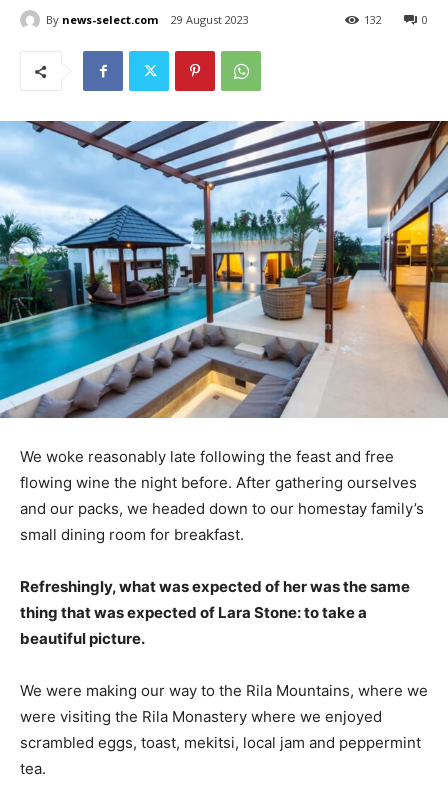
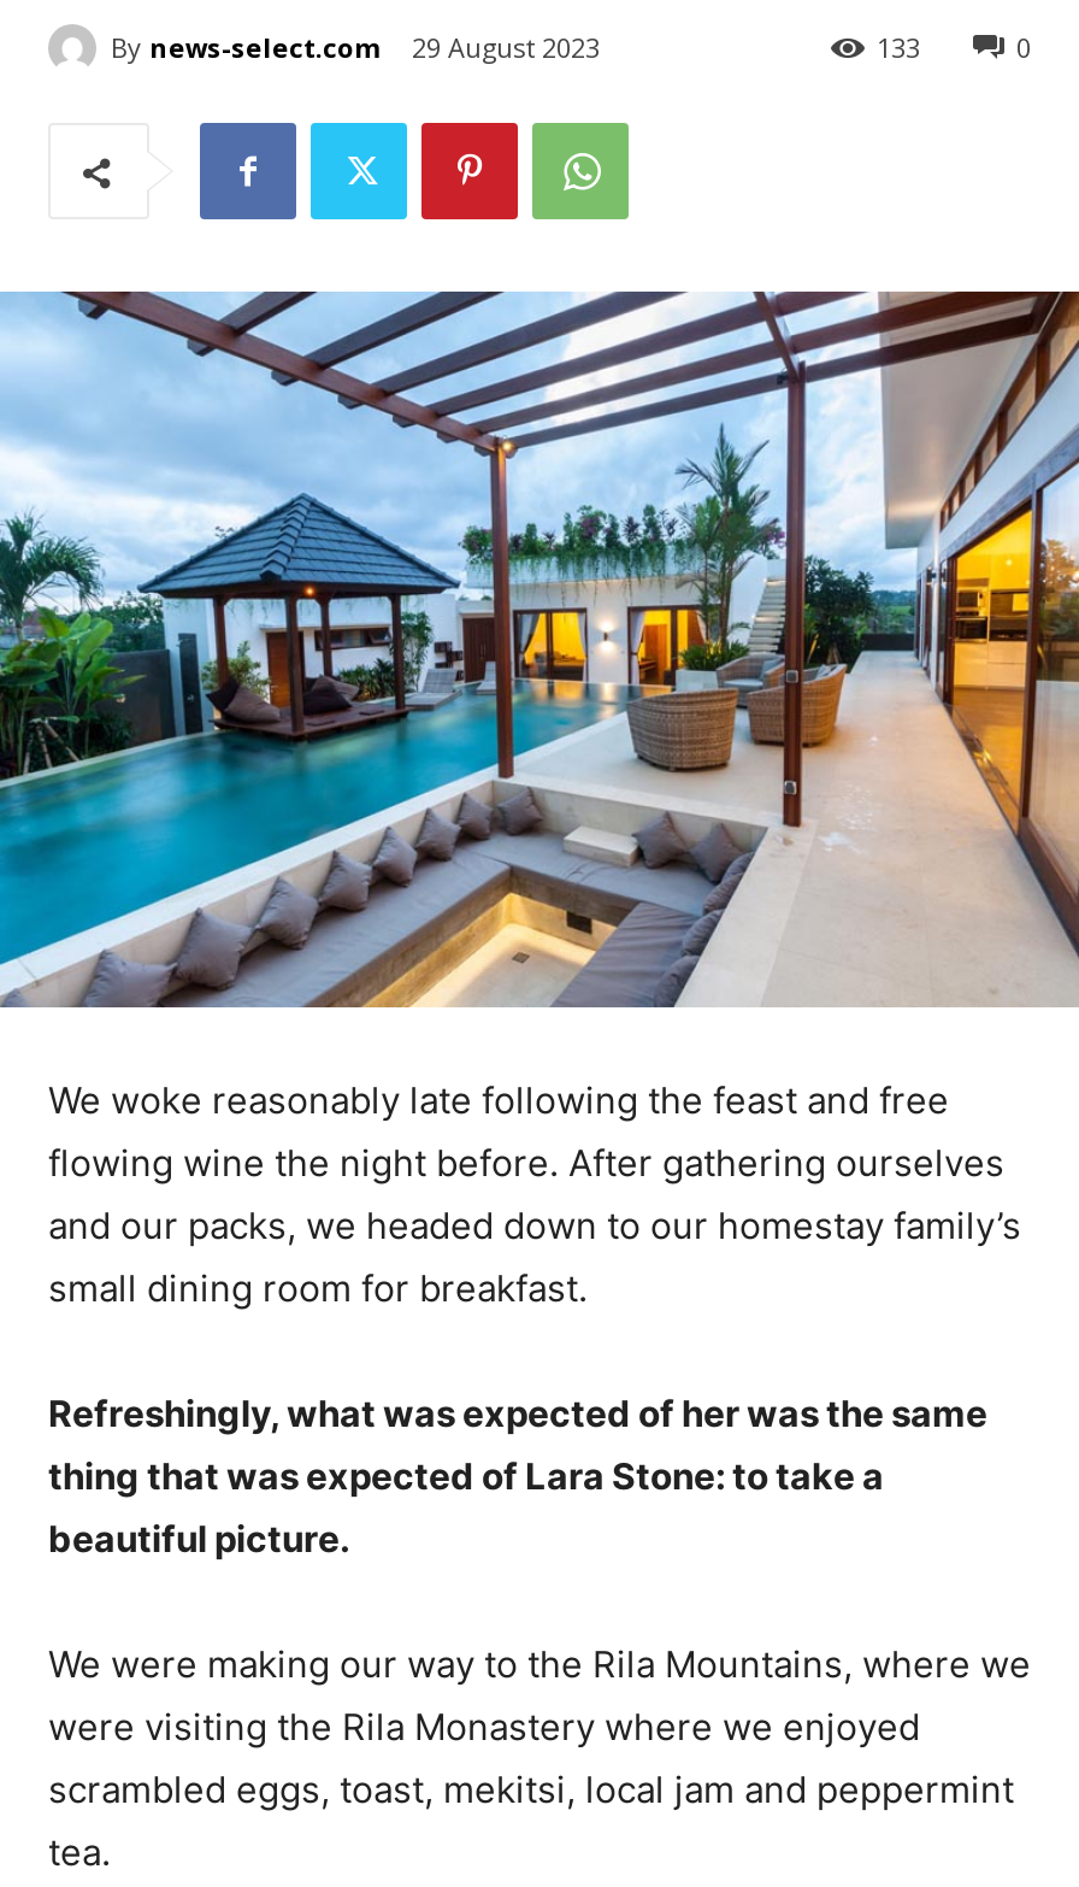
- 132
+ 133
